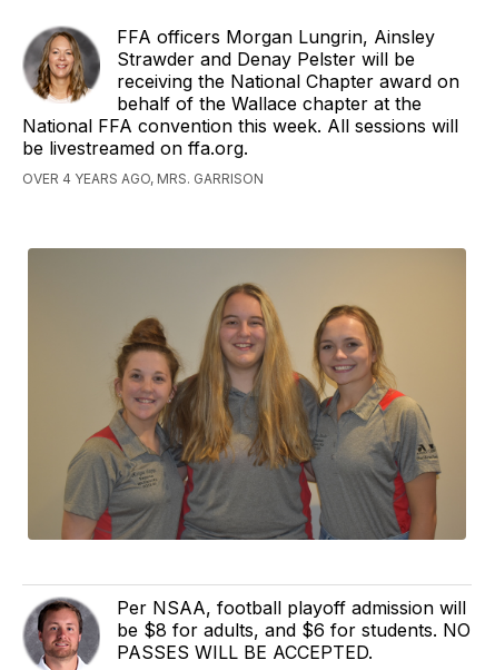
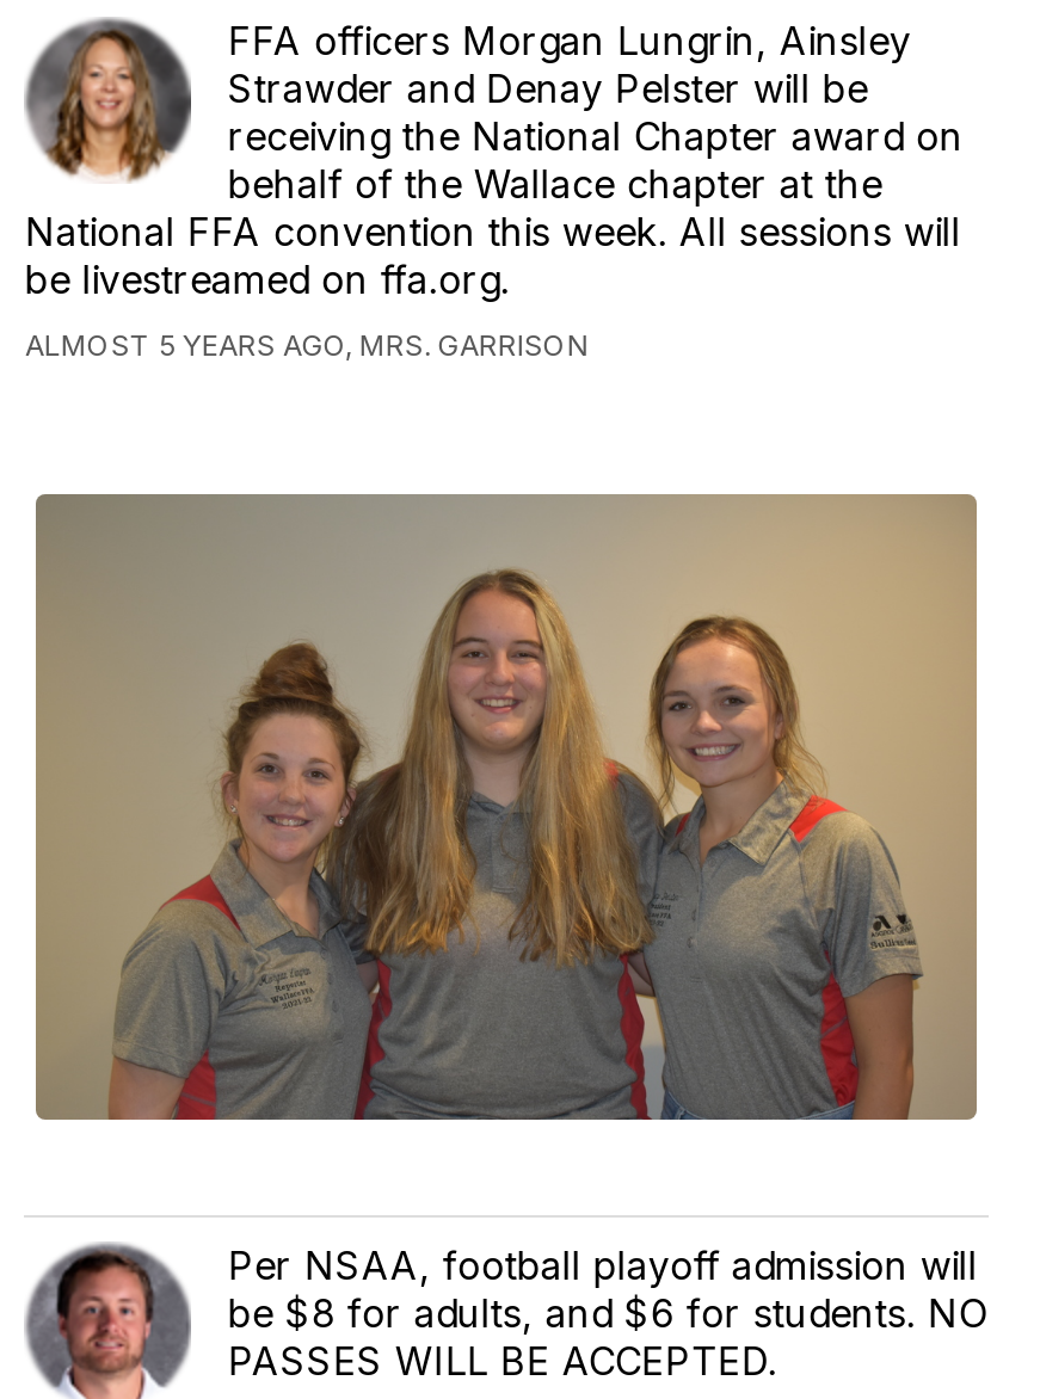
- OVER 4 YEARS AGO, MRS. GARRISON
+ ALMOST 5 YEARS AGO, MRS. GARRISON
